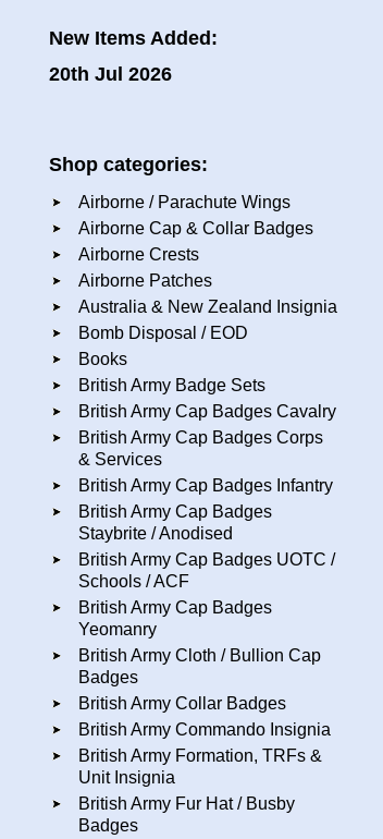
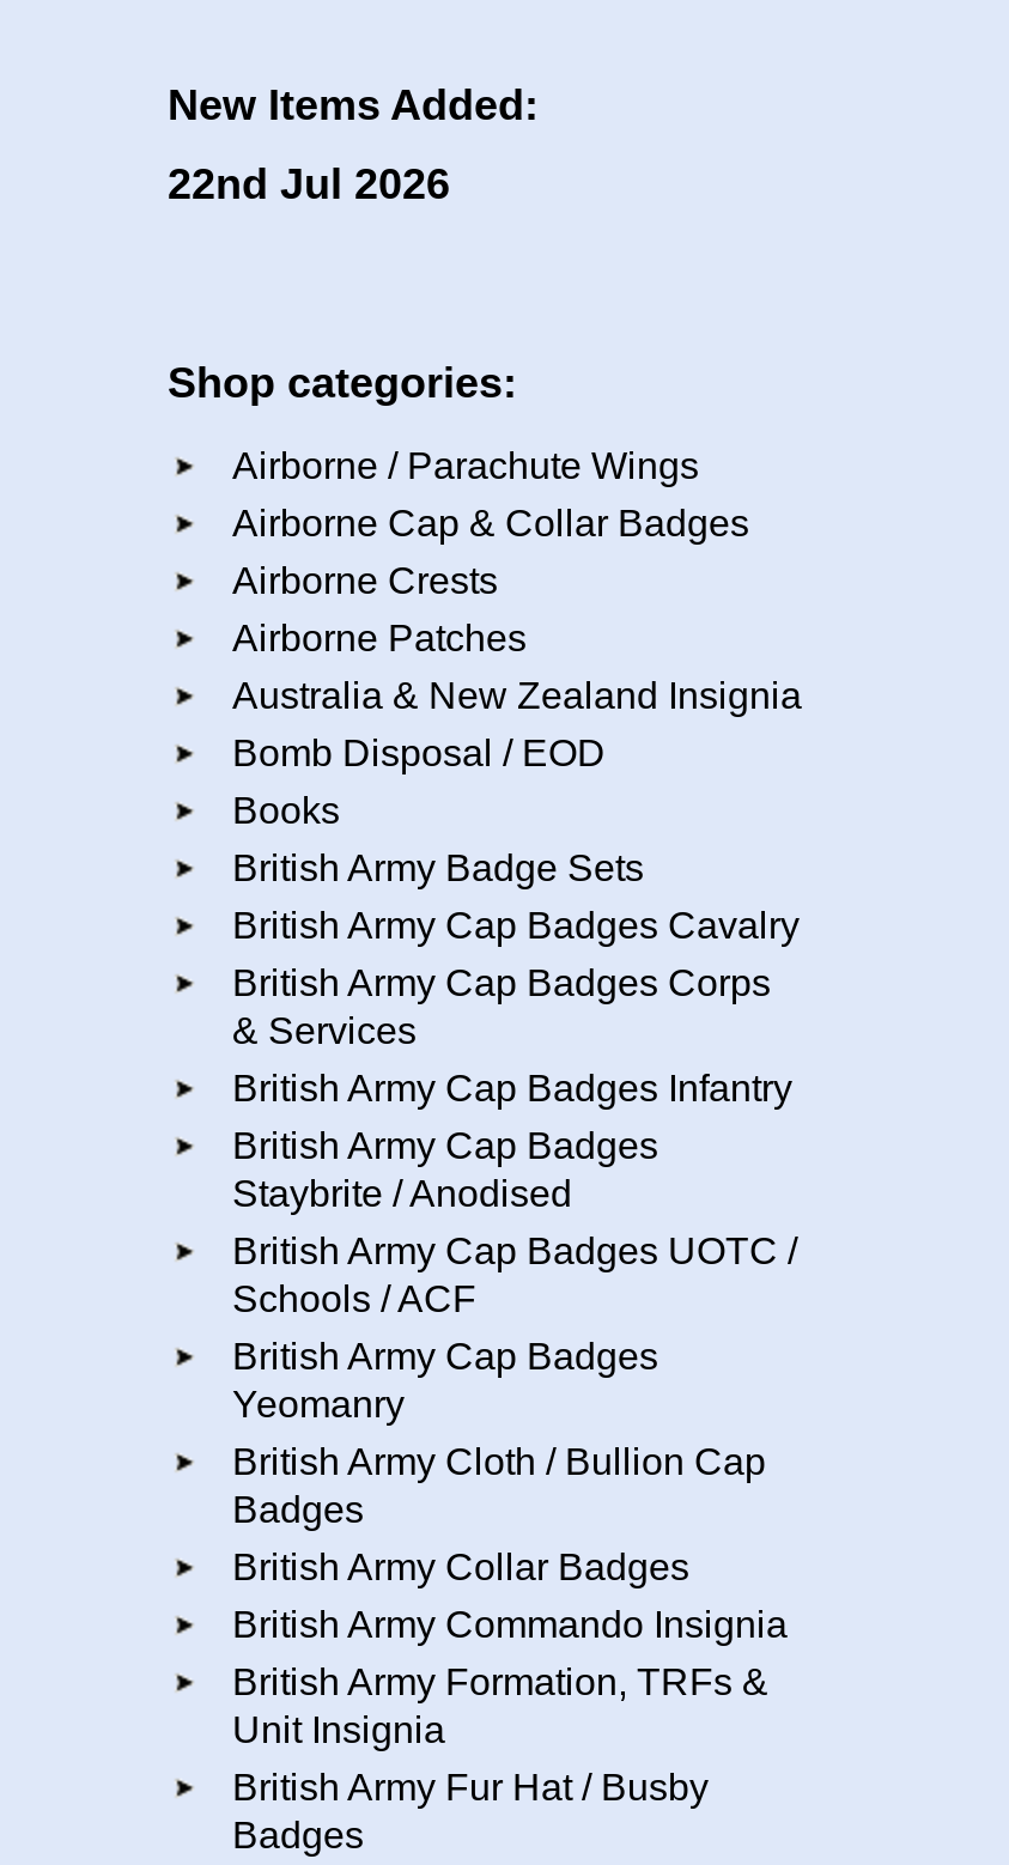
- 20th Jul 2026
+ 22nd Jul 2026
